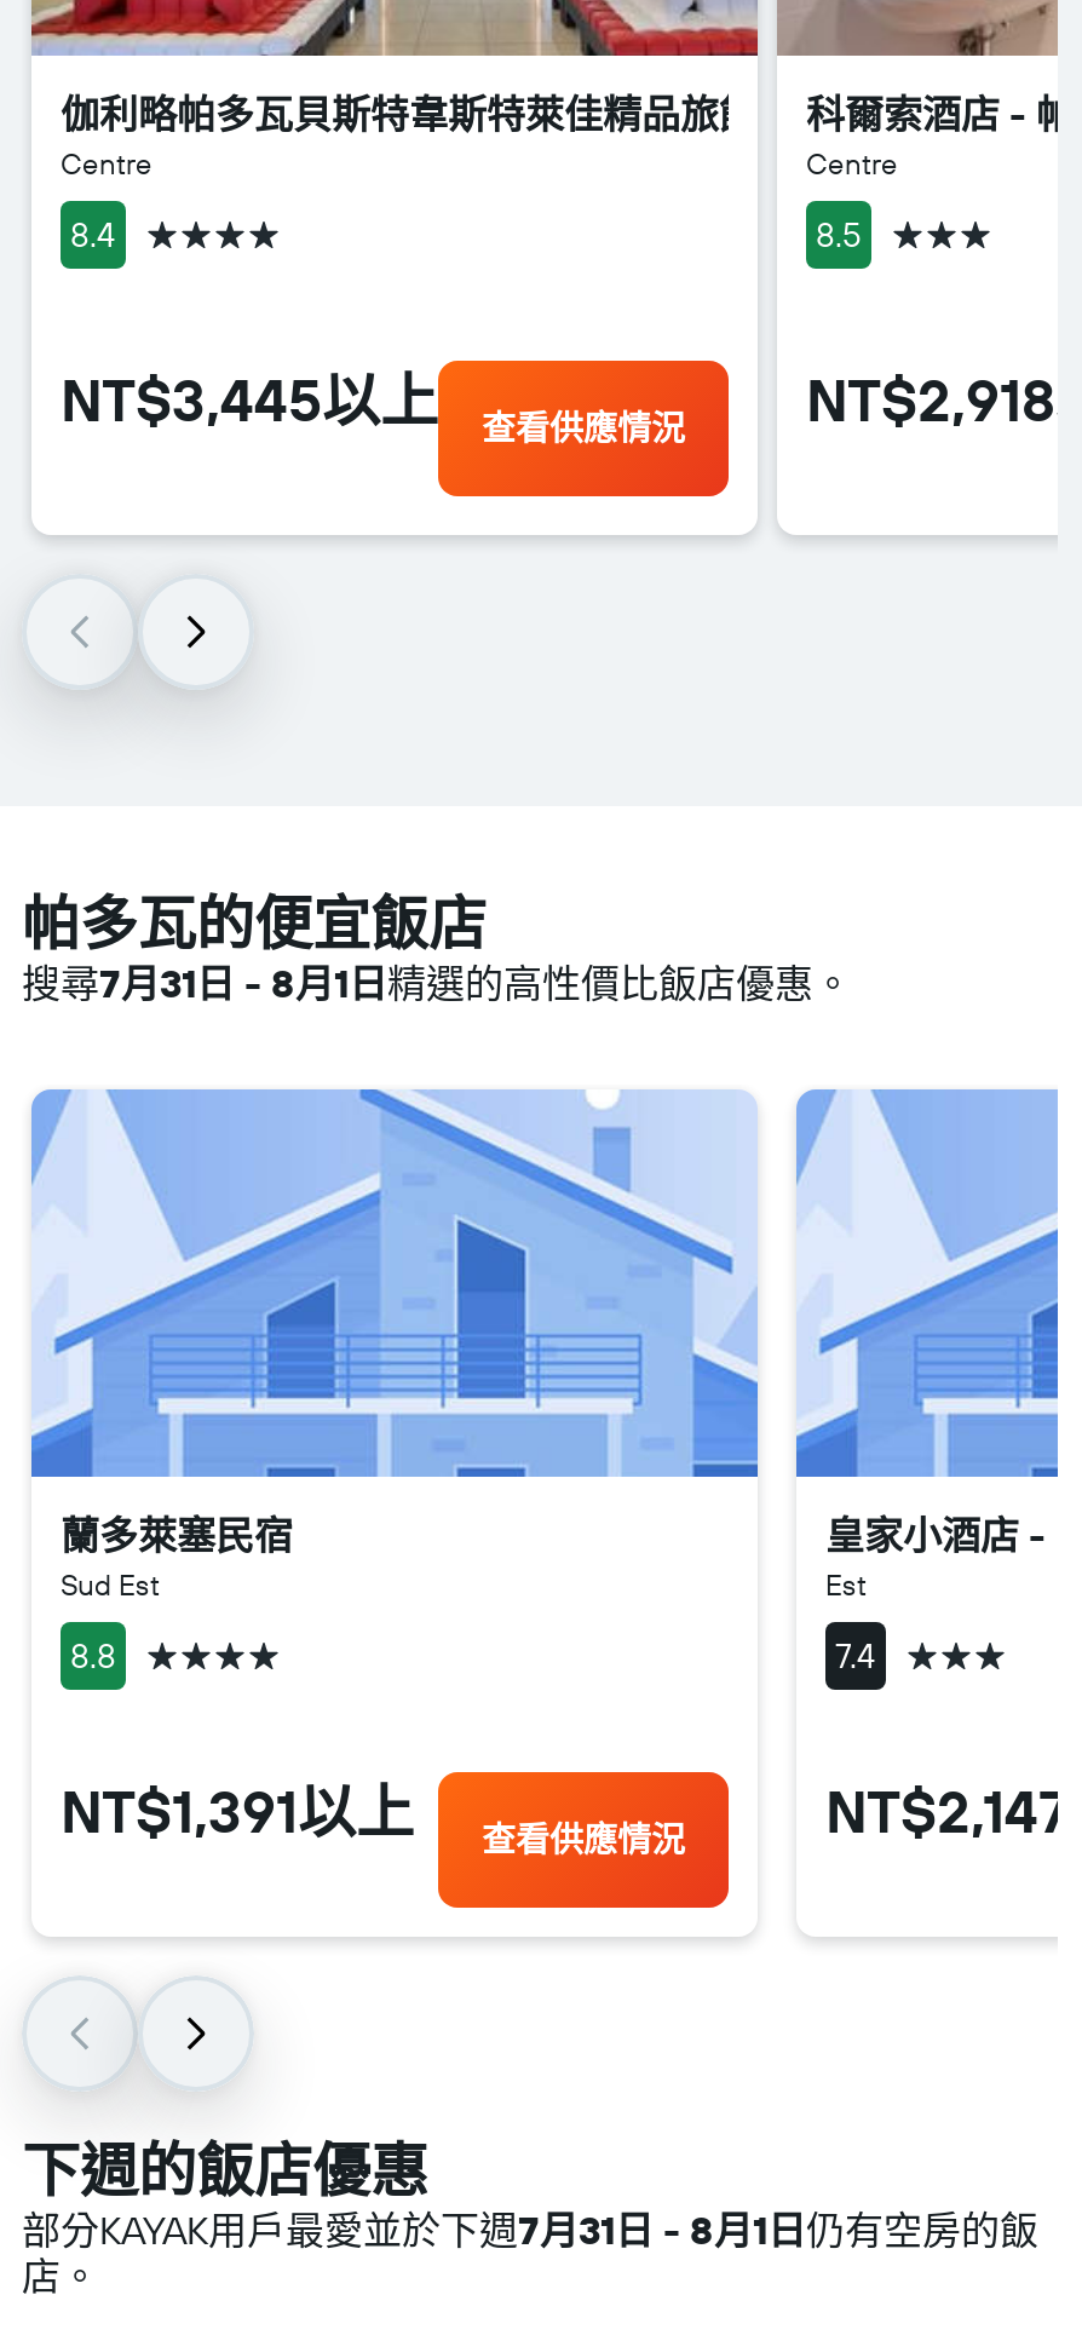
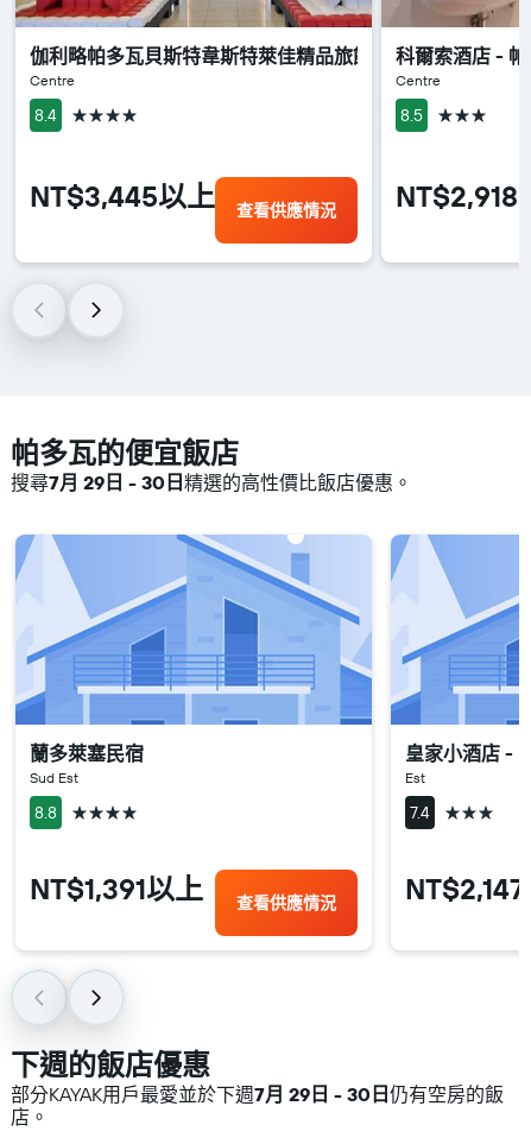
- 搜尋7月31日 - 8月1日精選的高性價比飯店優惠。
+ 搜尋7月 29日 - 30日精選的高性價比飯店優惠。

- 部分KAYAK用戶最愛並於下週7月31日 - 8月1日仍有空房的飯
+ 部分KAYAK用戶最愛並於下週7月 29日 - 30日仍有空房的飯
